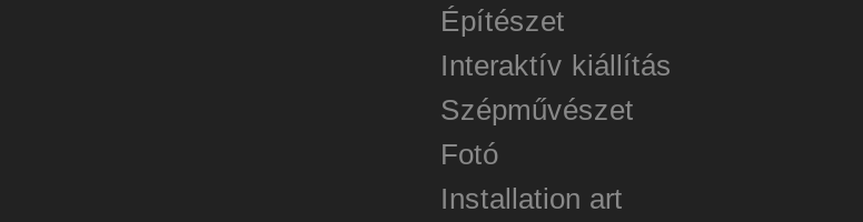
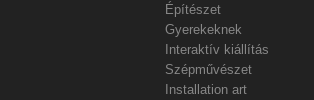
+ Gyerekeknek

moved down: Interaktív kiállítás | Szépművészet

- Fotó
